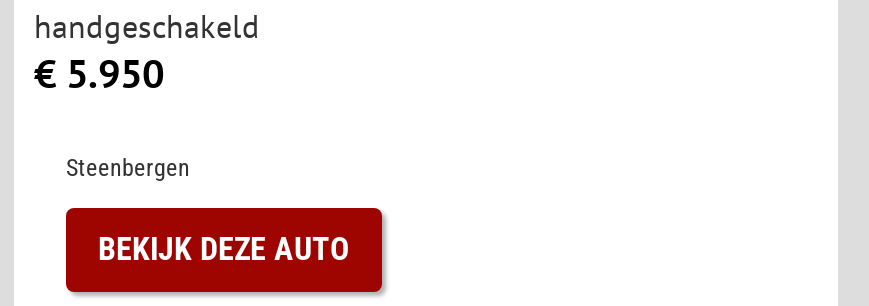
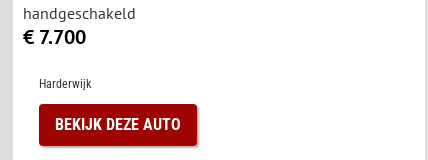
- € 5.950
+ € 7.700

- Steenbergen
+ Harderwijk
